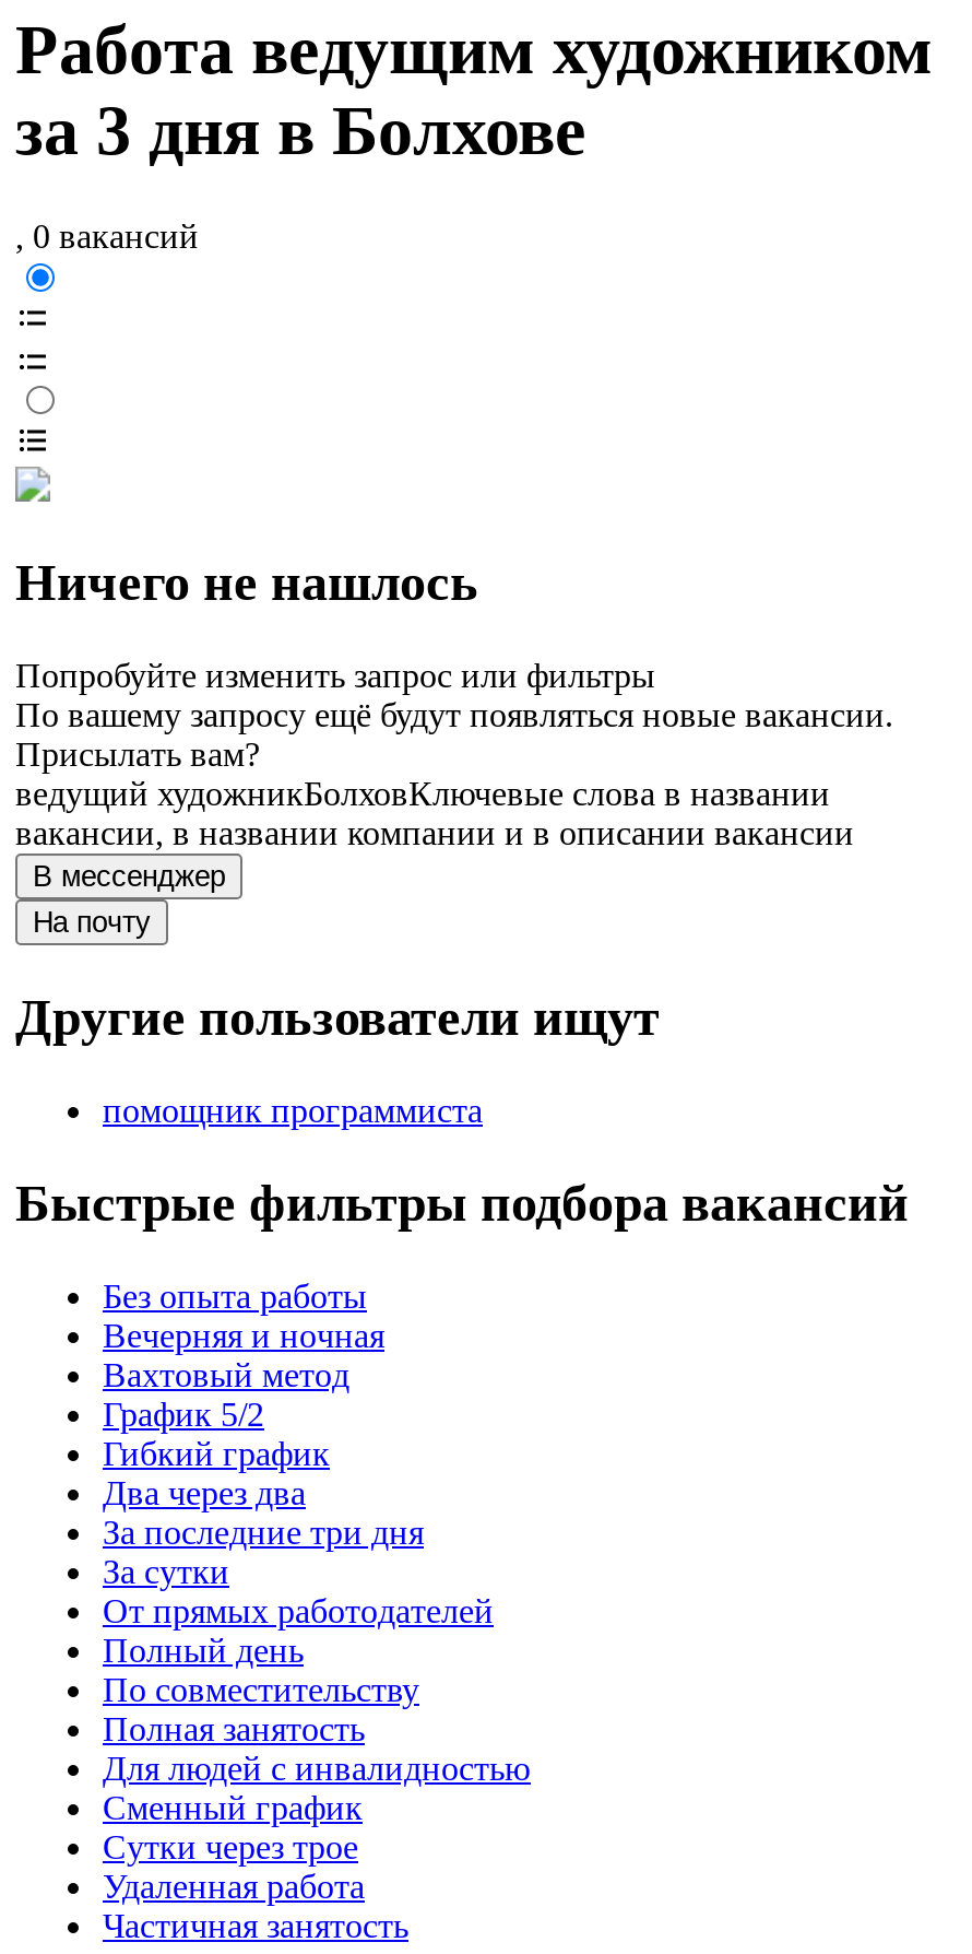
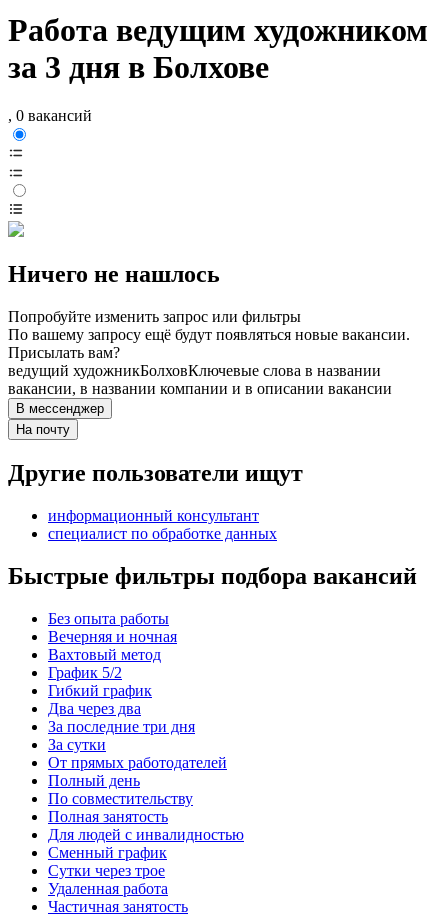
- помощник программиста
+ информационный консультант
+ специалист по обработке данных
